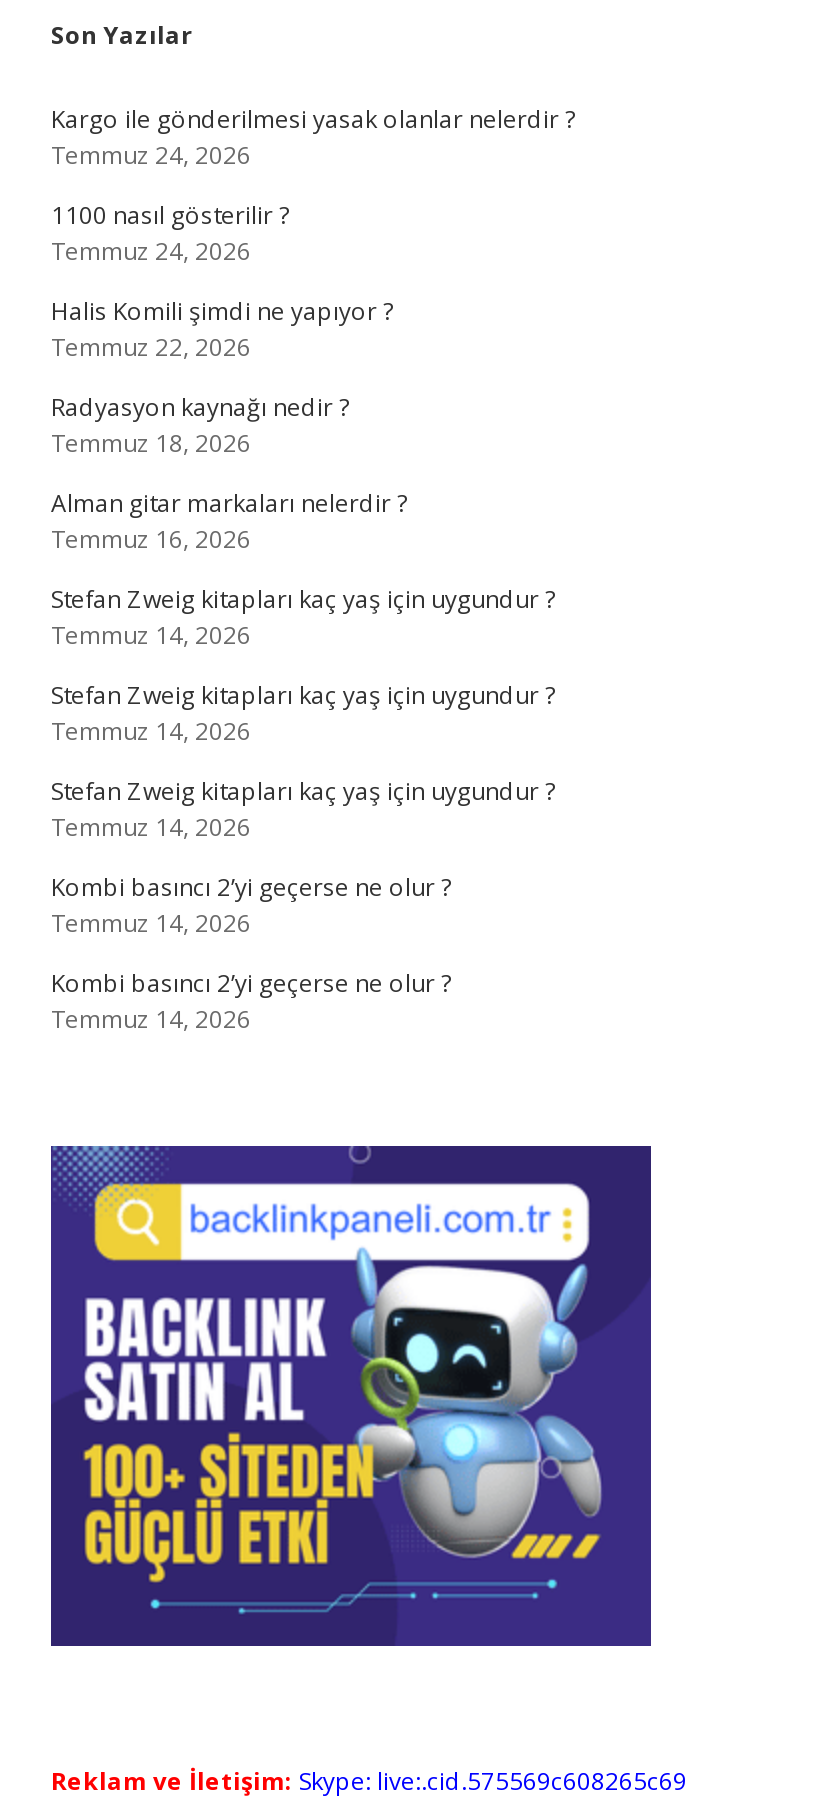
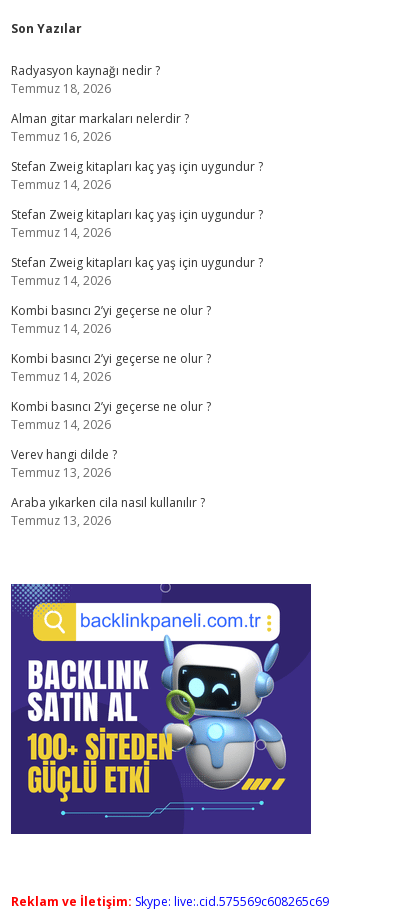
- Kargo ile gönderilmesi yasak olanlar nelerdir ?
- Temmuz 24, 2026
- 1100 nasıl gösterilir ?
- Temmuz 24, 2026
- Halis Komili şimdi ne yapıyor ?
- Temmuz 22, 2026

moved up: Radyasyon kaynağı nedir ? | Temmuz 18, 2026 | Alman gitar markaları nelerdir ? | ... | Kombi basıncı 2’yi geçerse ne olur ? | Temmuz 14, 2026

+ Kombi basıncı 2’yi geçerse ne olur ?
+ Temmuz 14, 2026
+ Verev hangi dilde ?
+ Temmuz 13, 2026
+ Araba yıkarken cila nasıl kullanılır ?
+ Temmuz 13, 2026
